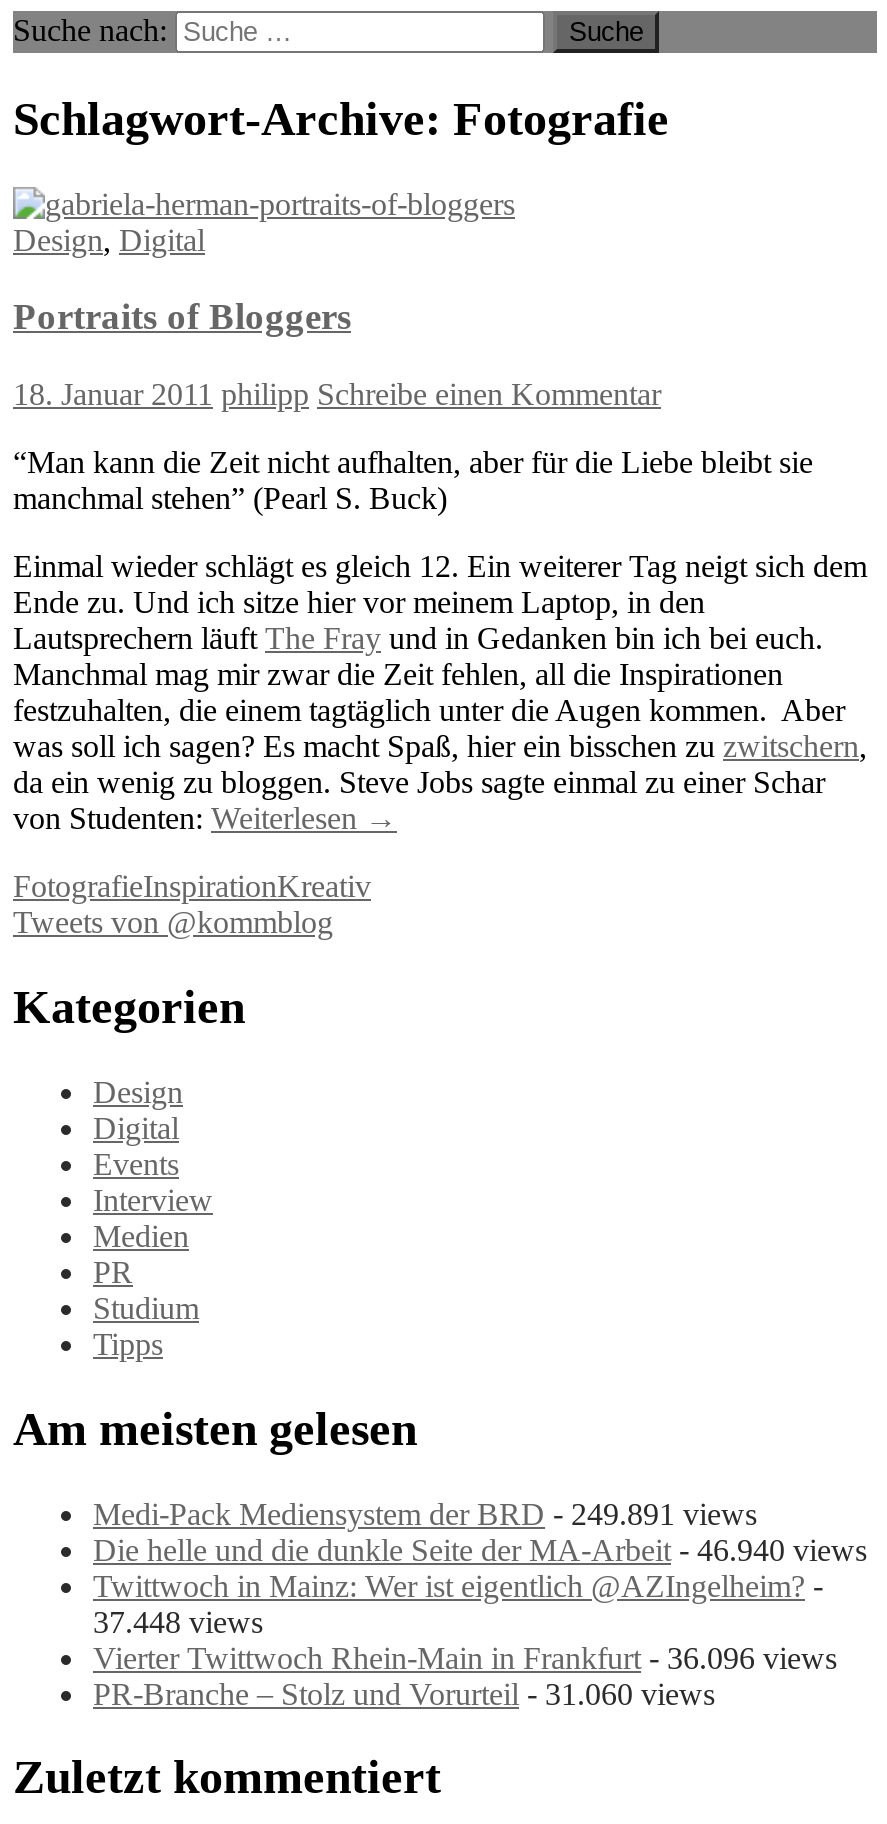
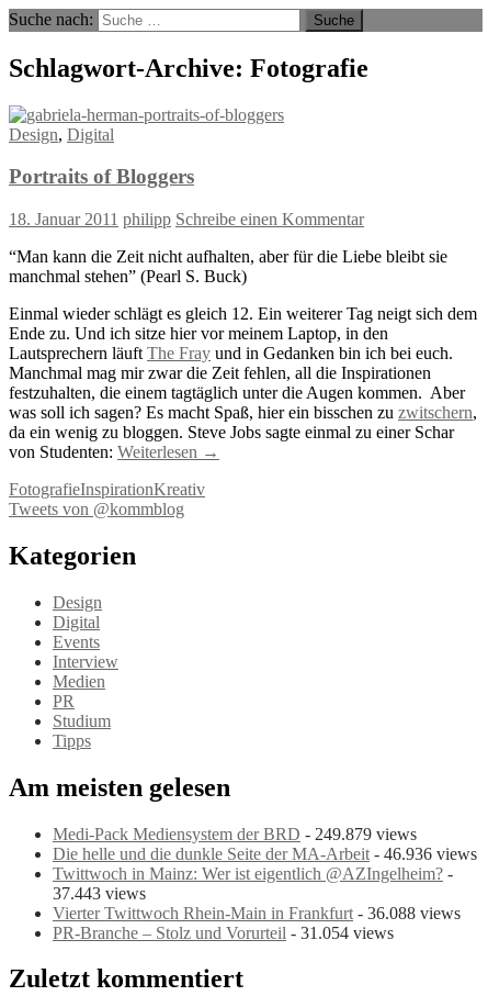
- Medi-Pack Mediensystem der BRD - 249.891 views
+ Medi-Pack Mediensystem der BRD - 249.879 views

- Die helle und die dunkle Seite der MA-Arbeit - 46.940 views
+ Die helle und die dunkle Seite der MA-Arbeit - 46.936 views

- 37.448 views
+ 37.443 views

- Vierter Twittwoch Rhein-Main in Frankfurt - 36.096 views
+ Vierter Twittwoch Rhein-Main in Frankfurt - 36.088 views

- PR-Branche – Stolz und Vorurteil - 31.060 views
+ PR-Branche – Stolz und Vorurteil - 31.054 views
